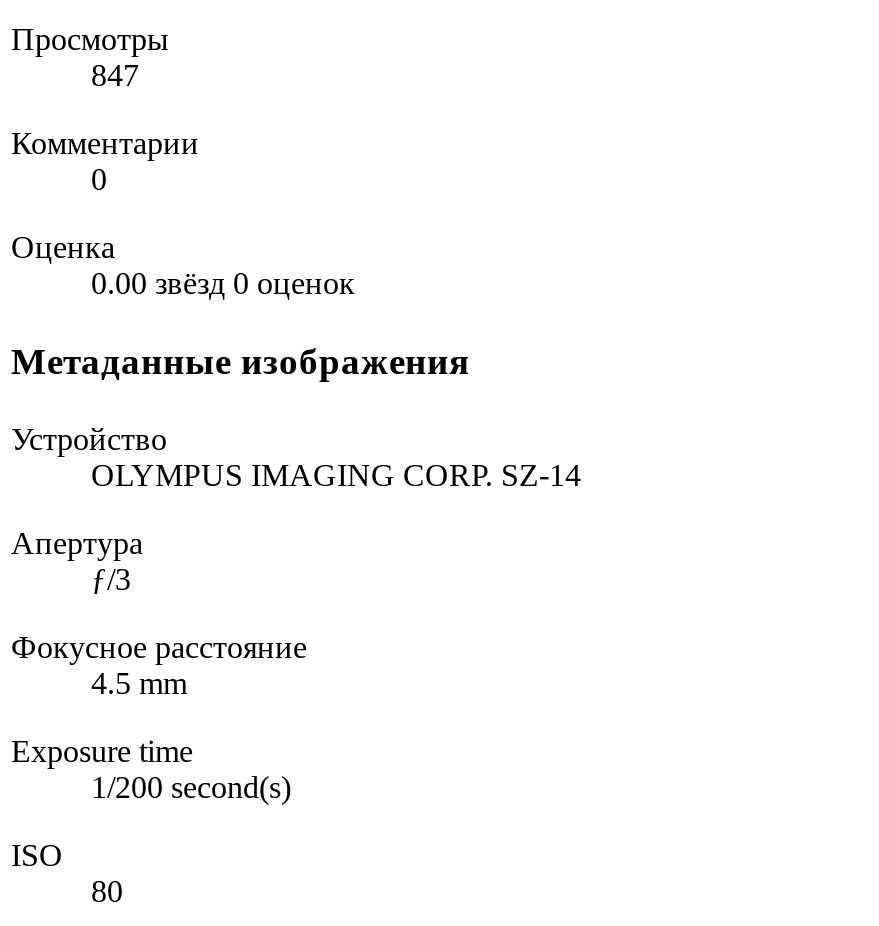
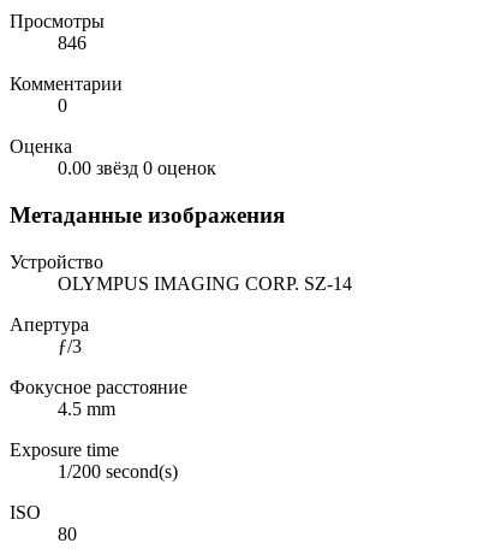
- 847
+ 846
